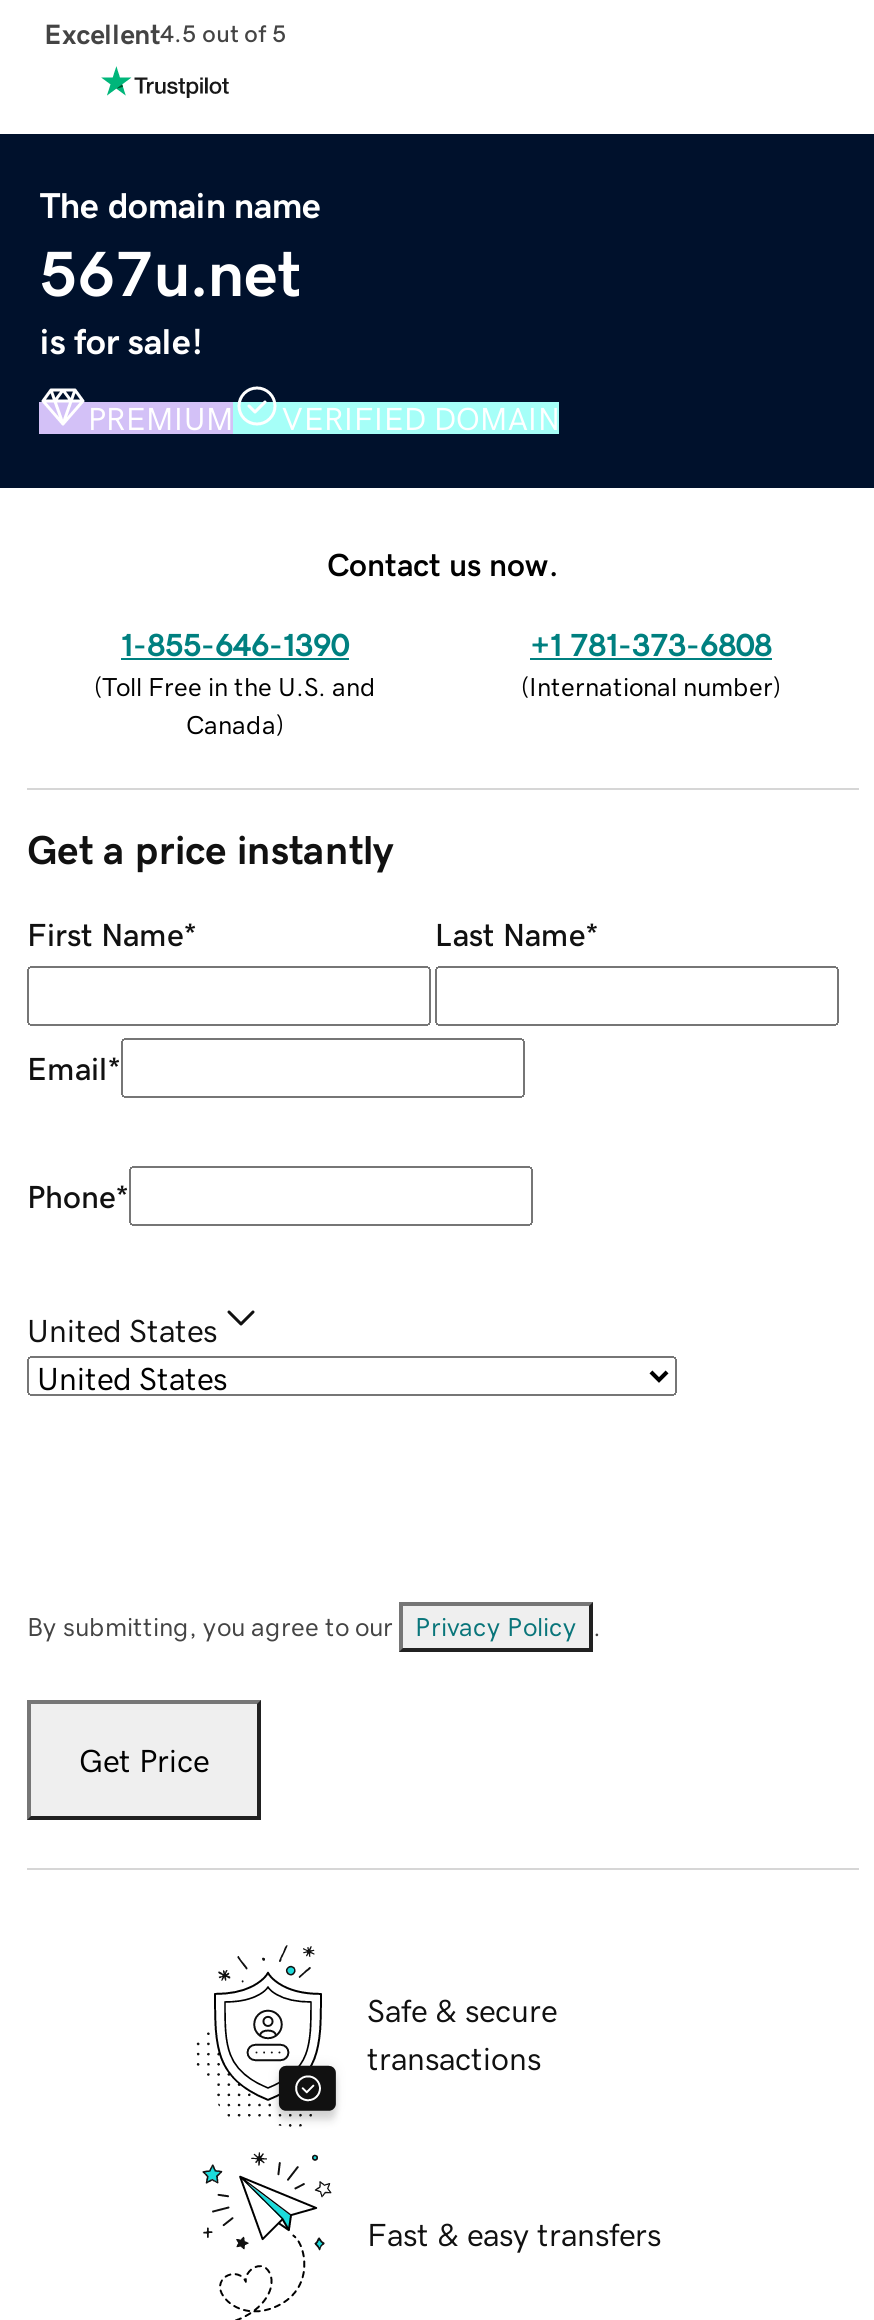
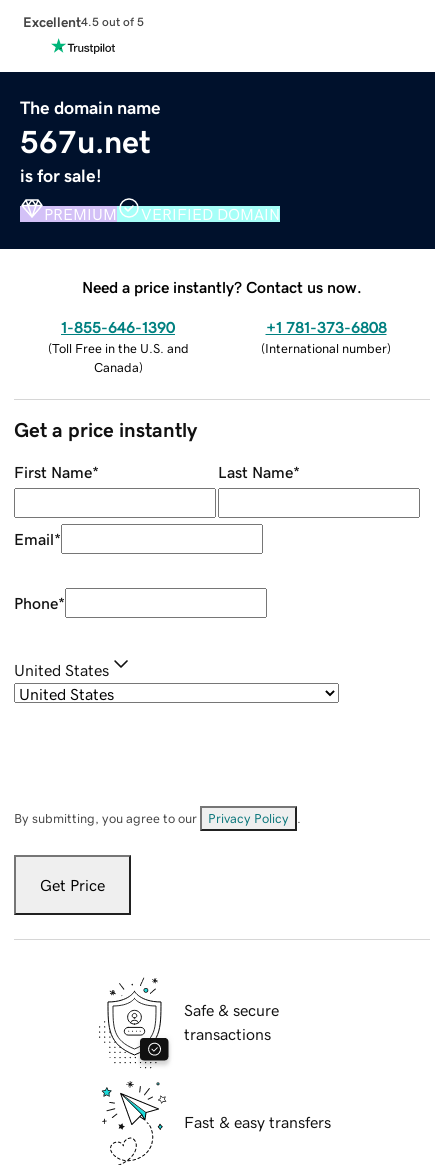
- Contact us now.
+ Need a price instantly? Contact us now.
